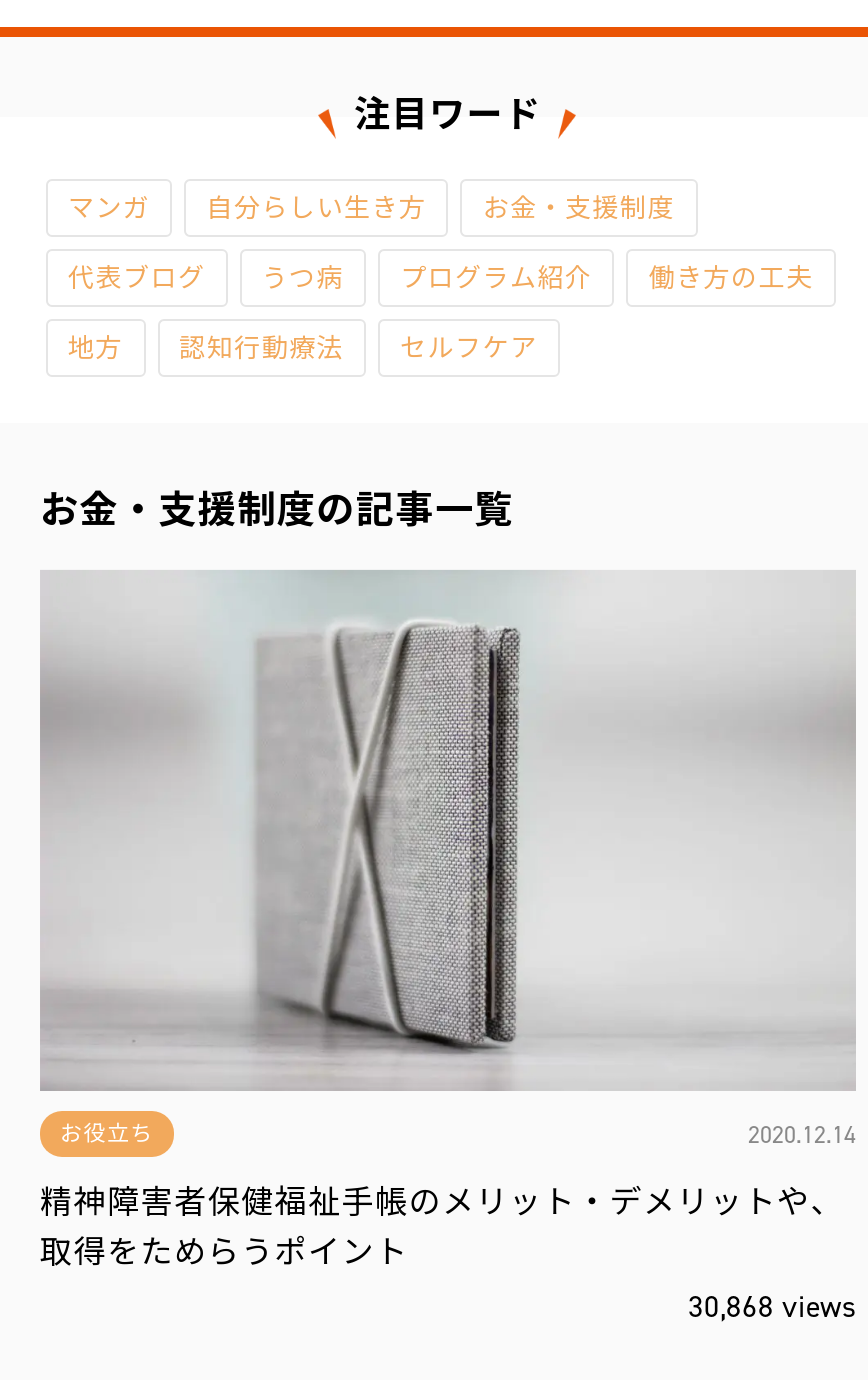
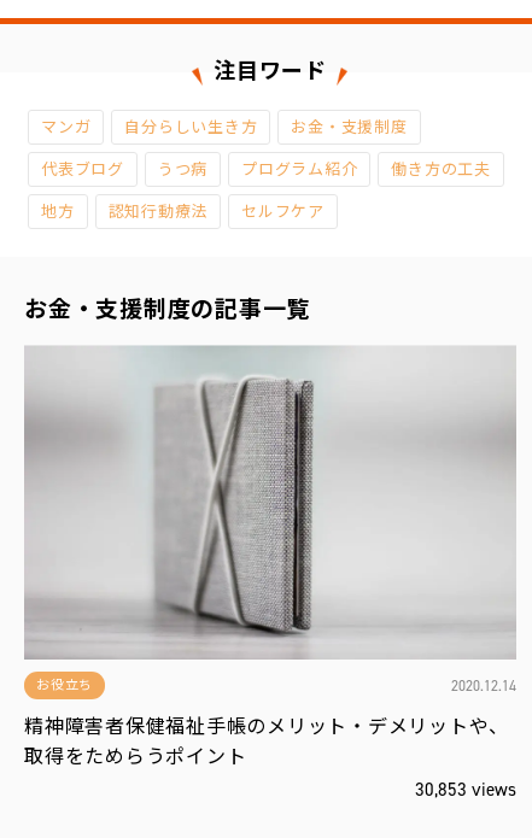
- 30,868 views
+ 30,853 views
